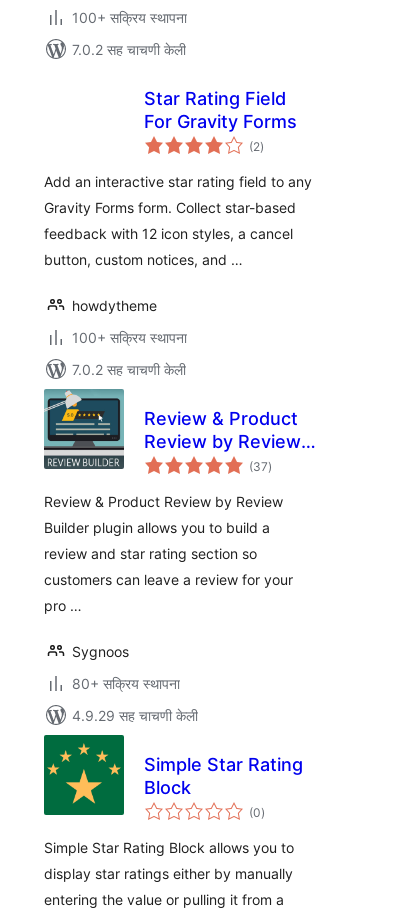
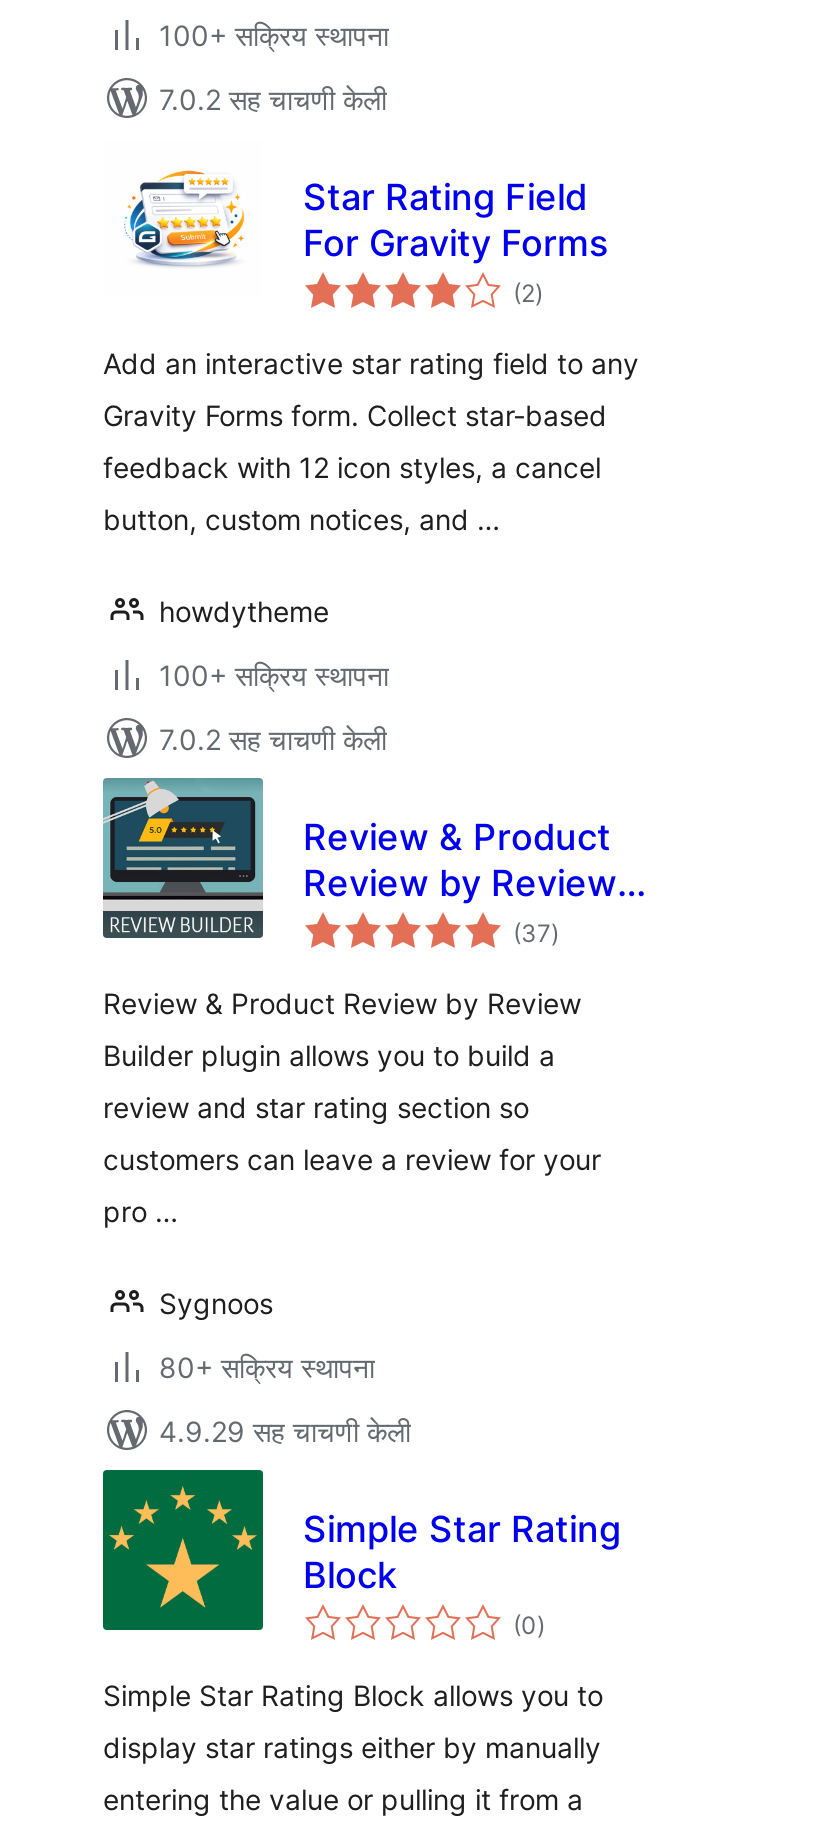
+ [image]
